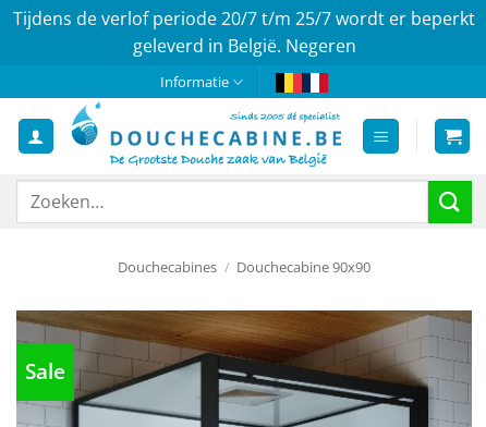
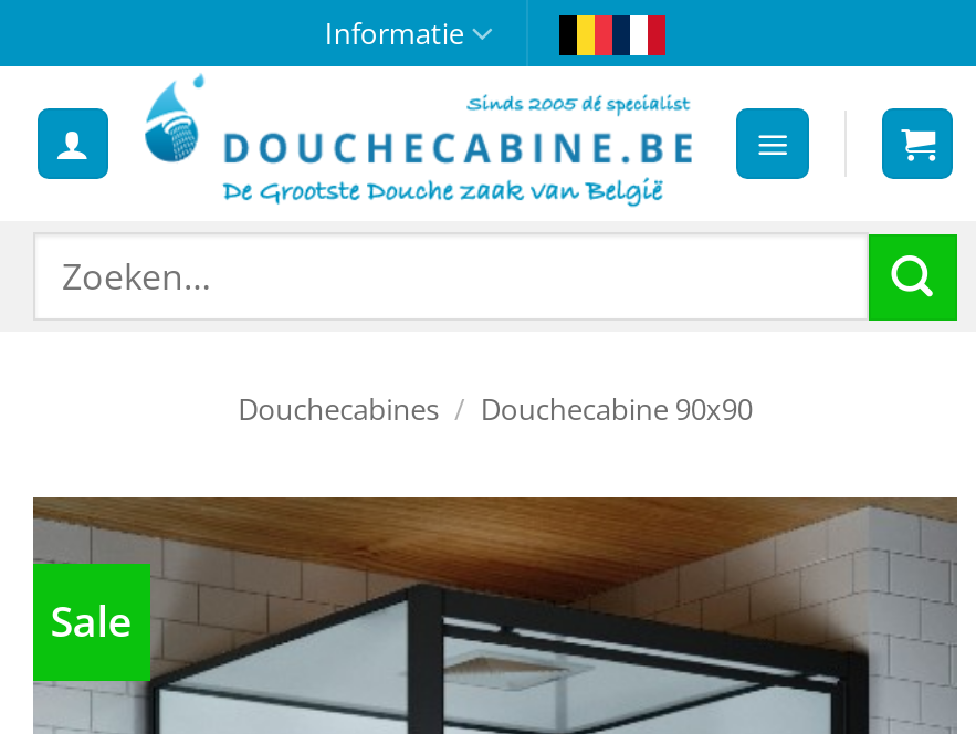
- Tijdens de verlof periode 20/7 t/m 25/7 wordt er beperkt
- geleverd in België. Negeren
